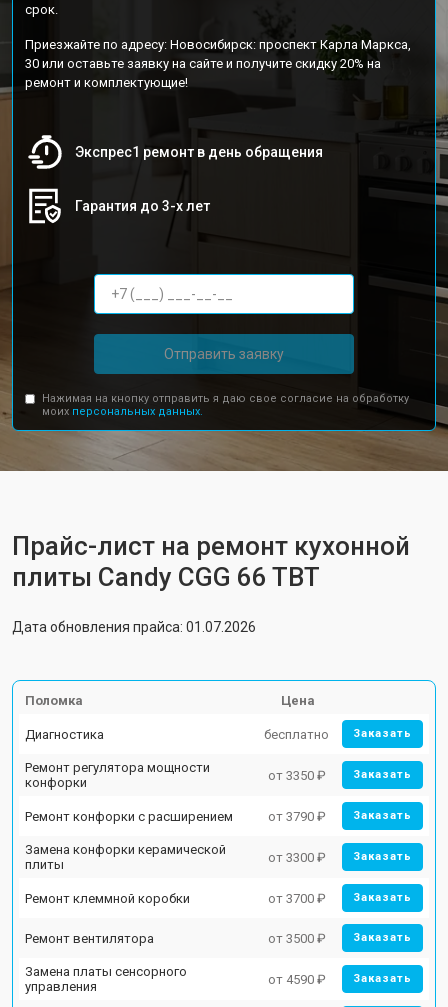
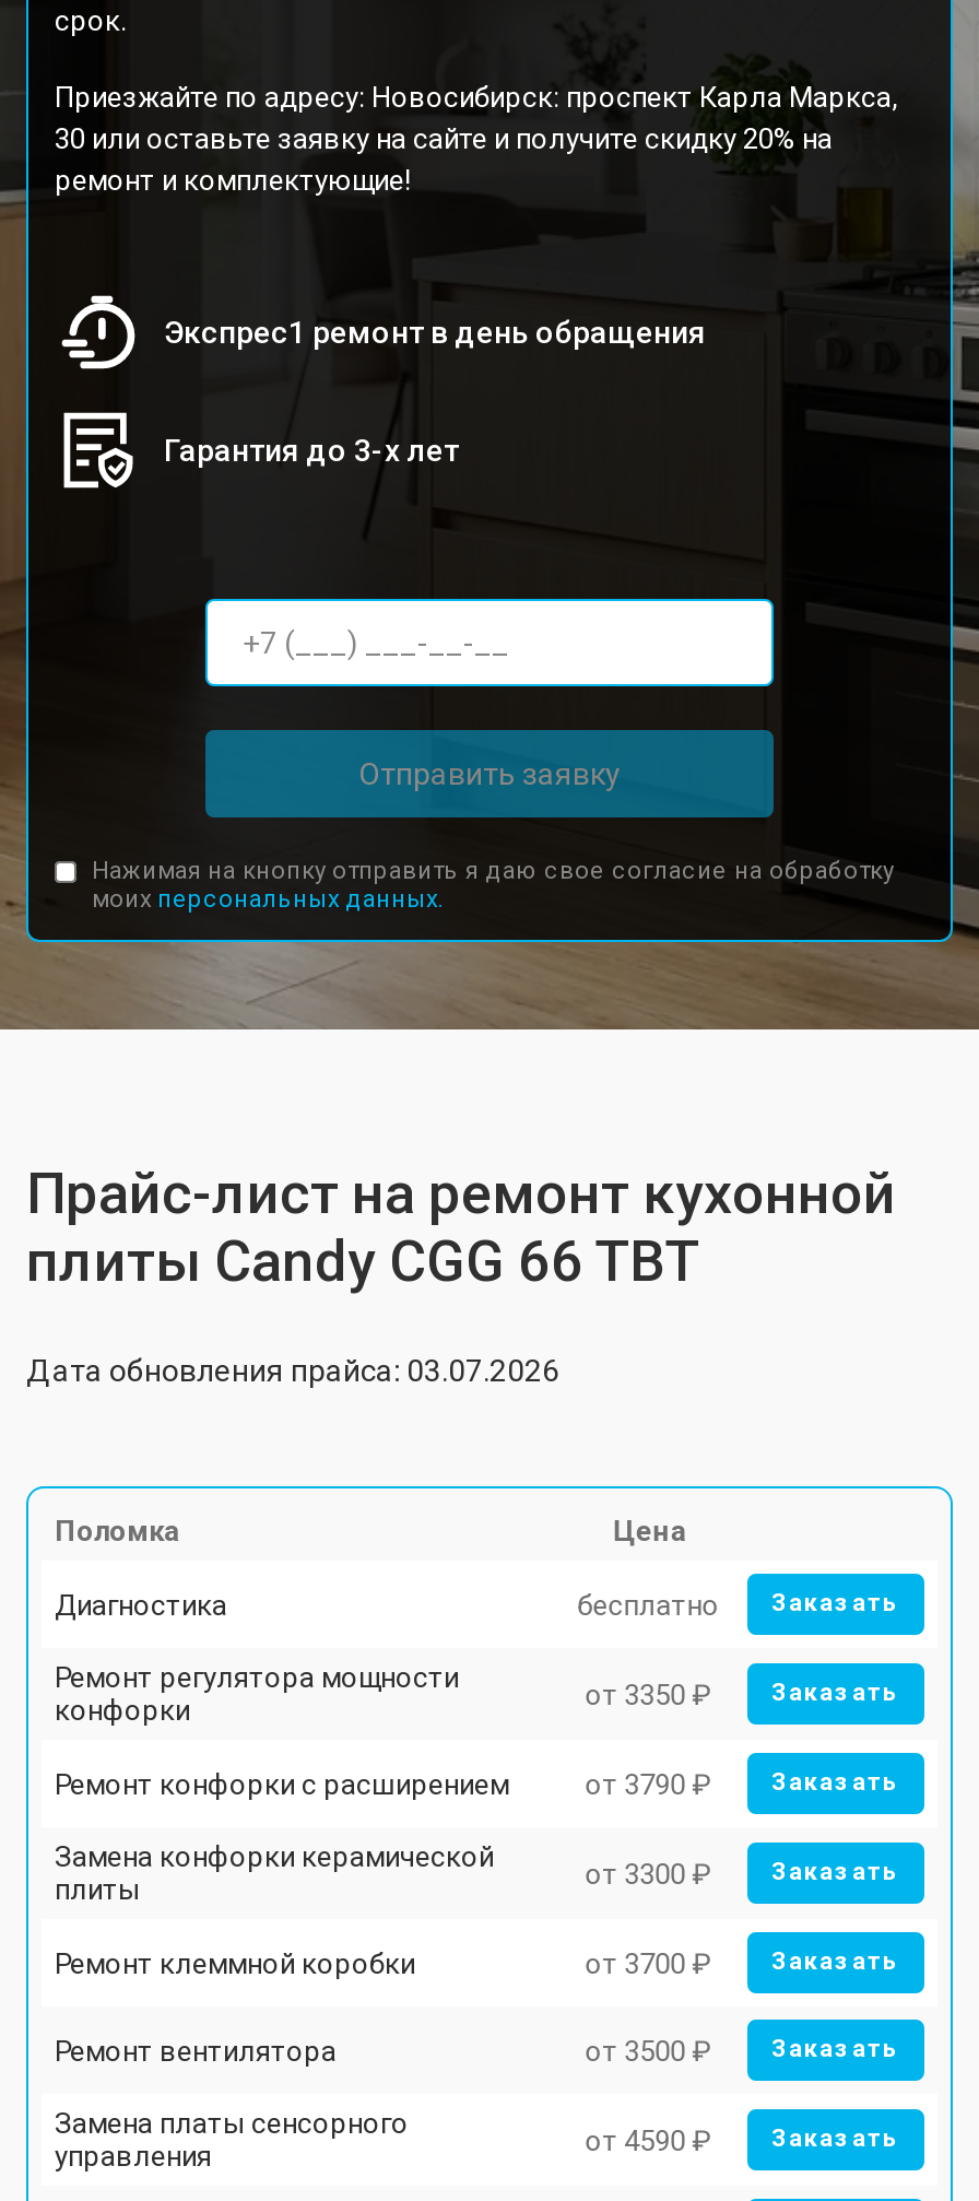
- Дата обновления прайса: 01.07.2026
+ Дата обновления прайса: 03.07.2026
